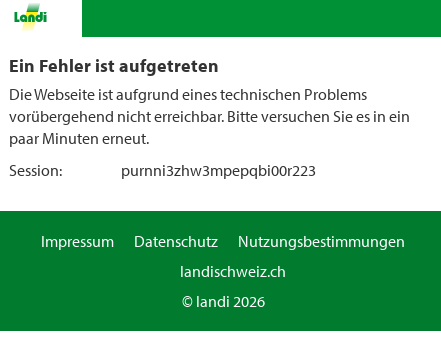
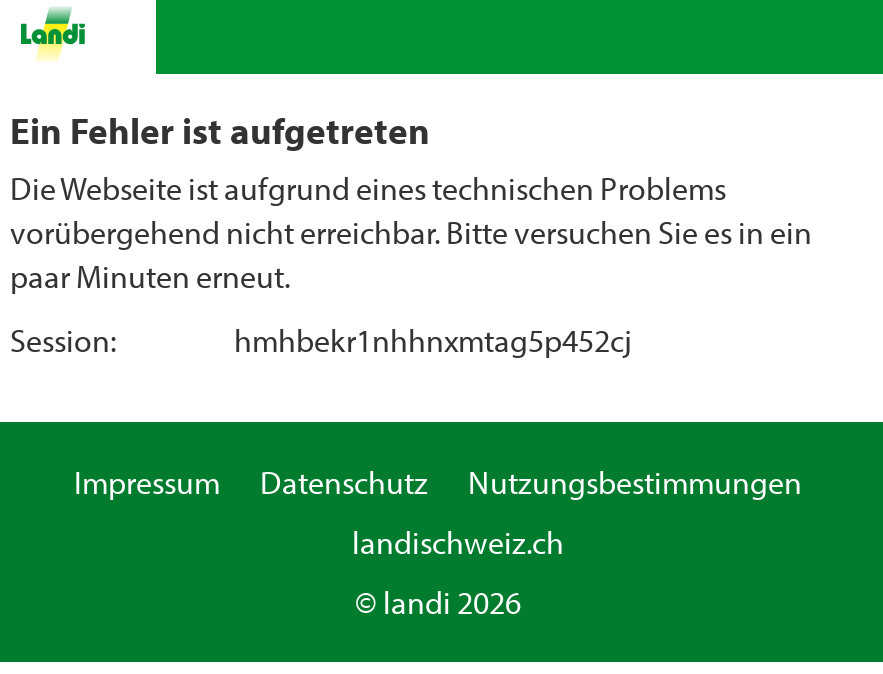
- purnni3zhw3mpepqbi00r223
+ hmhbekr1nhhnxmtag5p452cj
